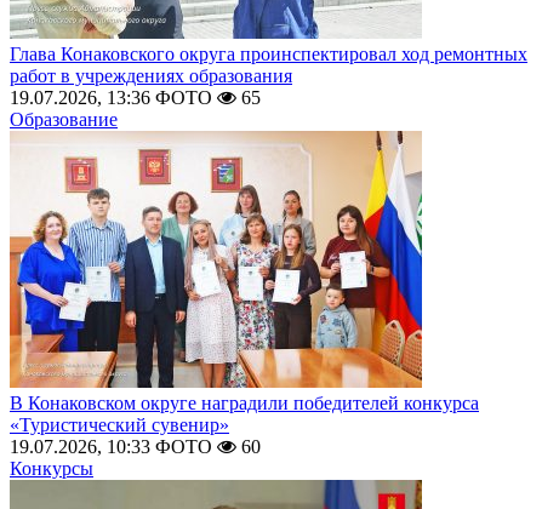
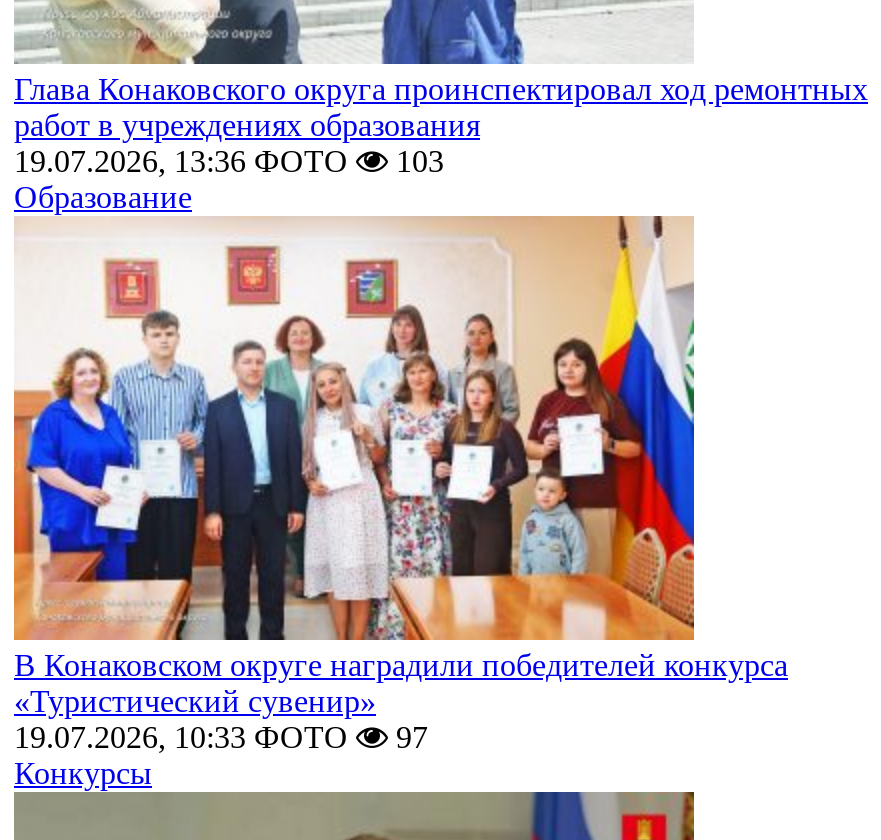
- 19.07.2026, 13:36 ФОТО 65
+ 19.07.2026, 13:36 ФОТО 103

- 19.07.2026, 10:33 ФОТО 60
+ 19.07.2026, 10:33 ФОТО 97
